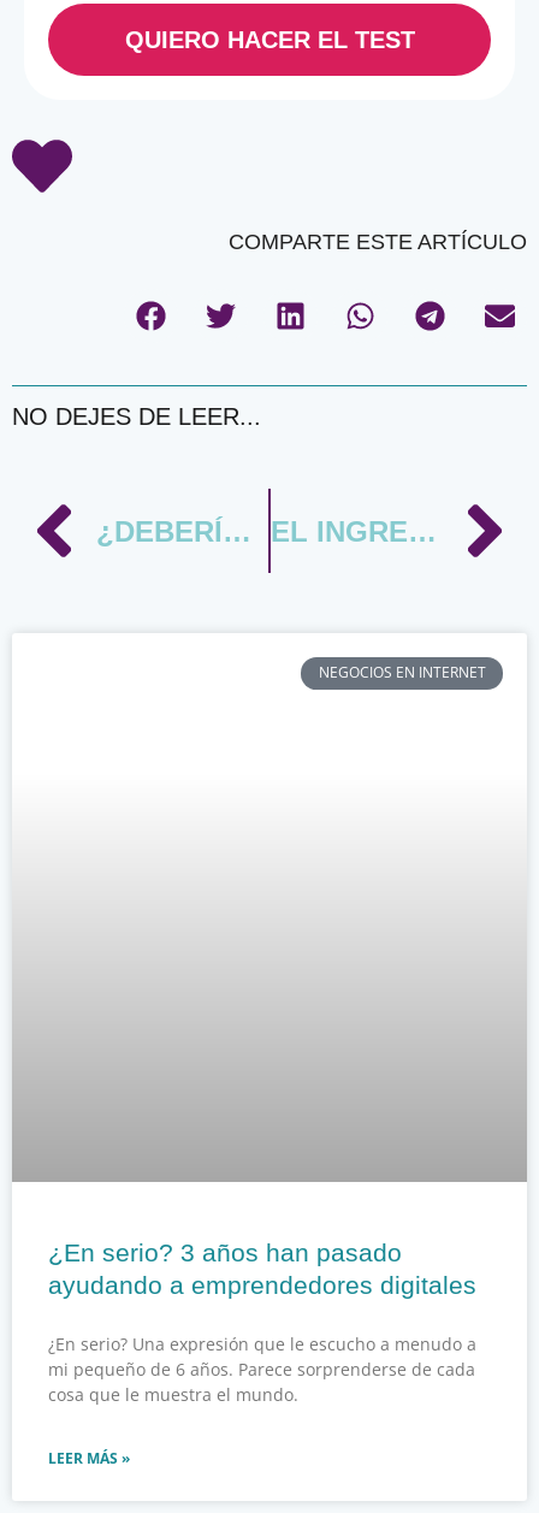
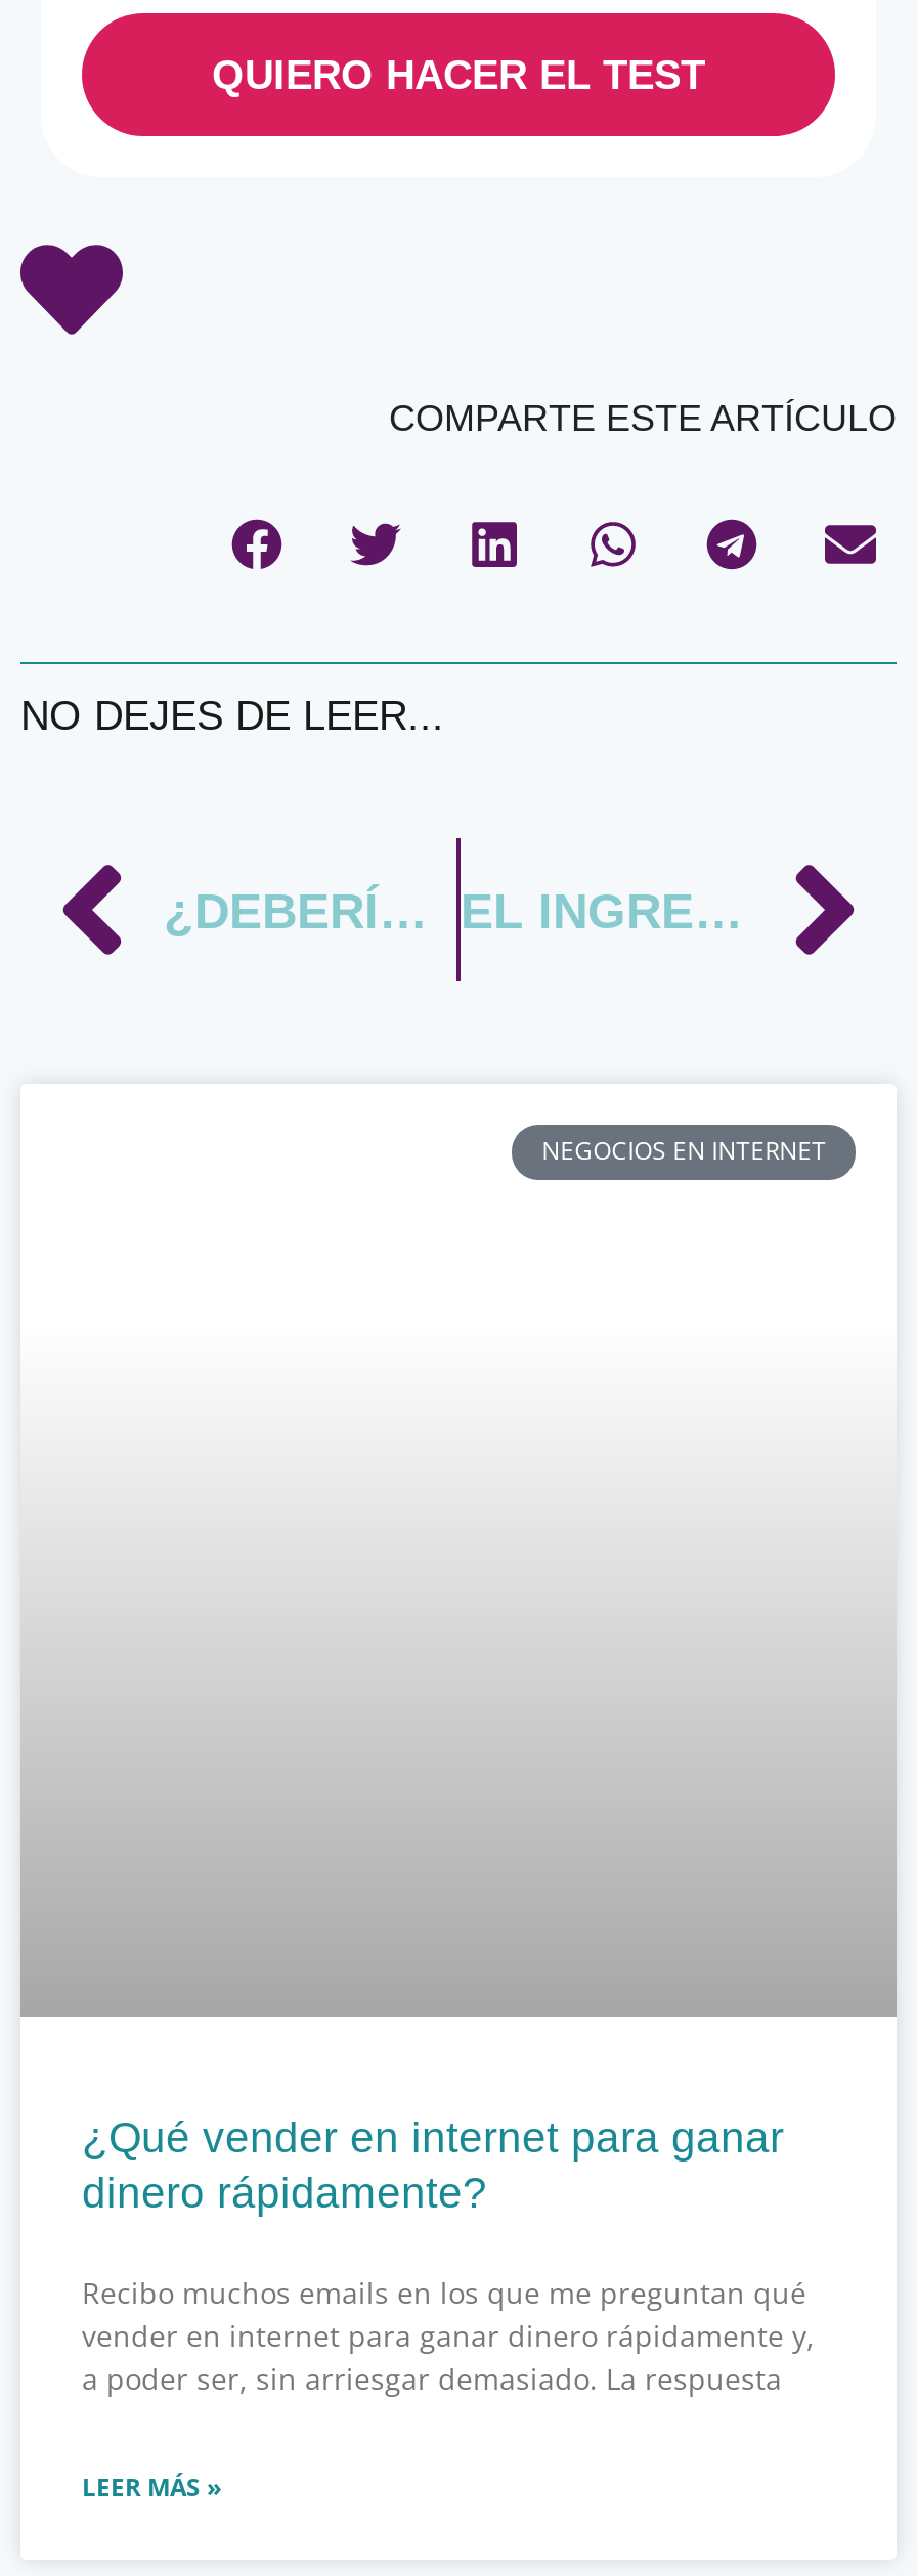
- ¿En serio? 3 años han pasado
- ayudando a emprendedores digitales
+ ¿Qué vender en internet para ganar
+ dinero rápidamente?

- ¿En serio? Una expresión que le escucho a menudo a
- mi pequeño de 6 años. Parece sorprenderse de cada
- cosa que le muestra el mundo.
+ Recibo muchos emails en los que me preguntan qué
+ vender en internet para ganar dinero rápidamente y,
+ a poder ser, sin arriesgar demasiado. La respuesta
